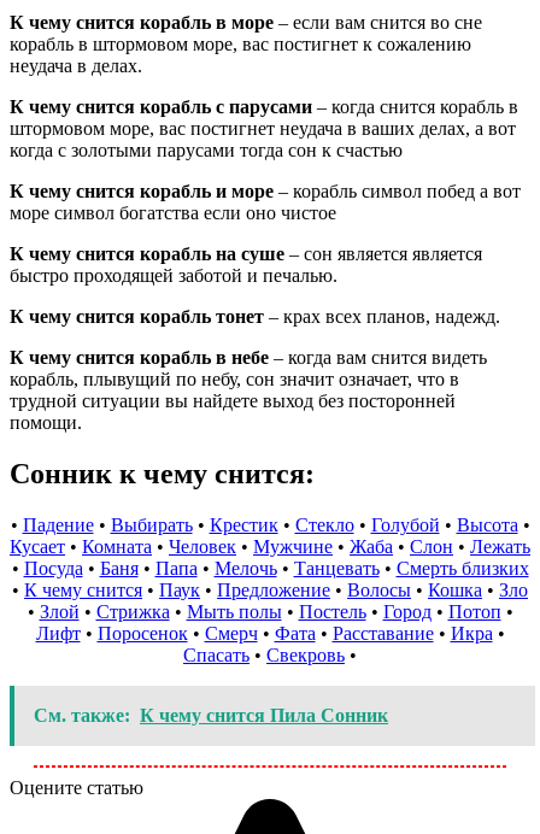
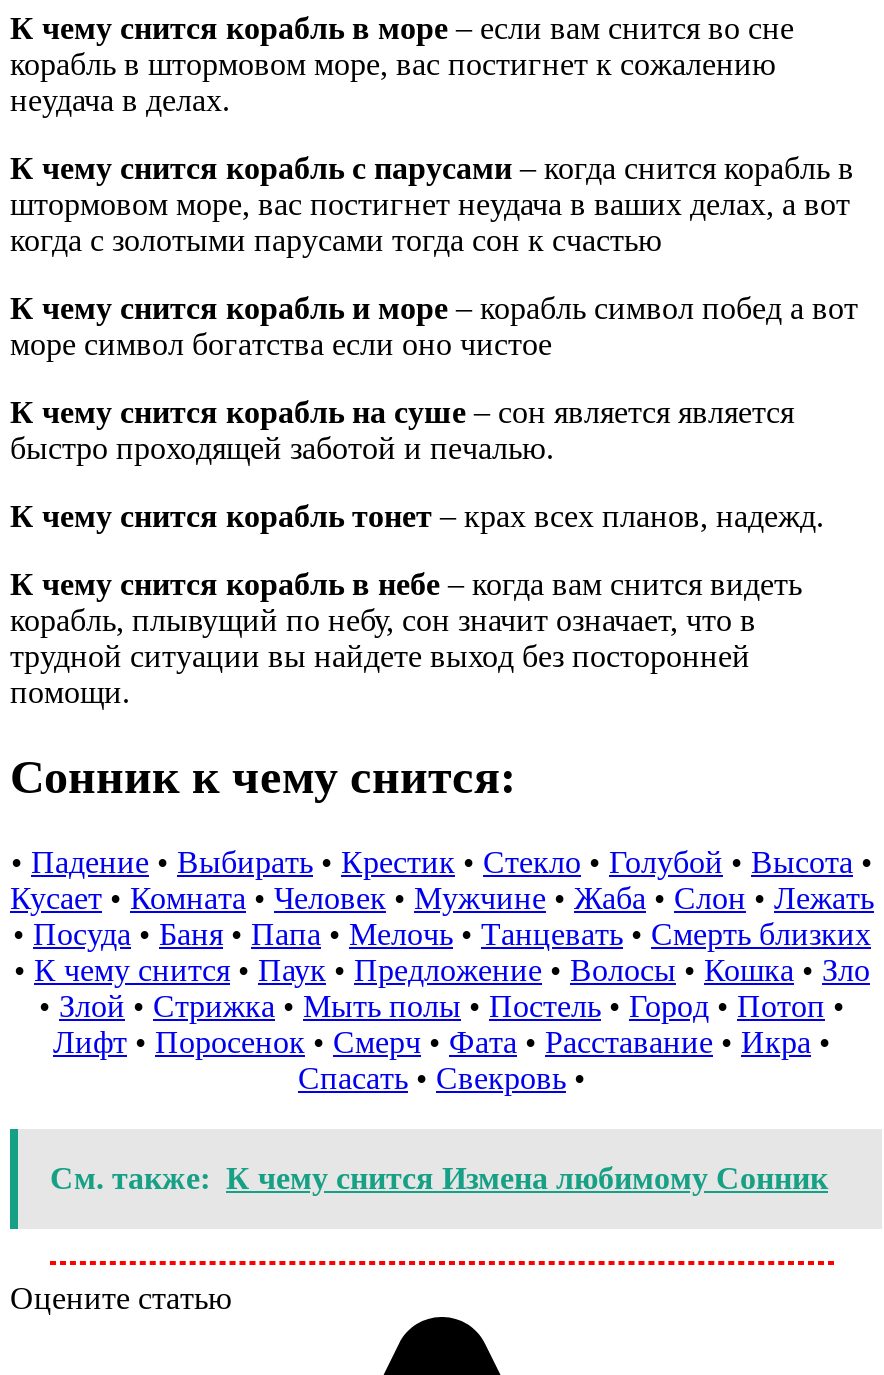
- См. также: К чему снится Пила Сонник
+ См. также: К чему снится Измена любимому Сонник
